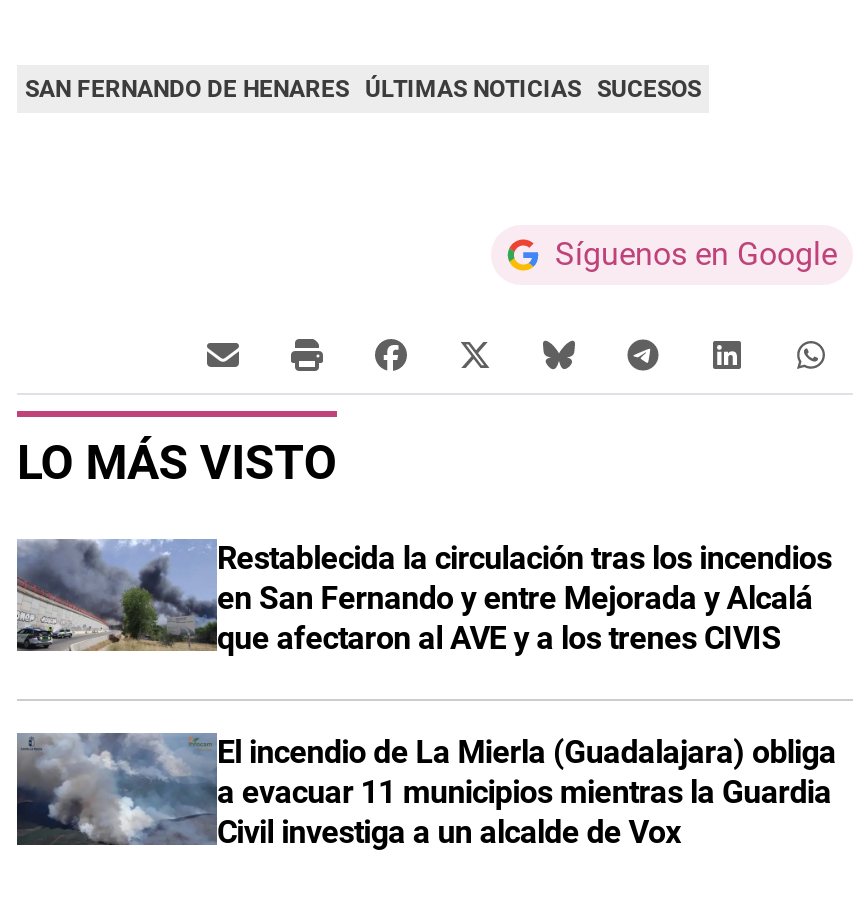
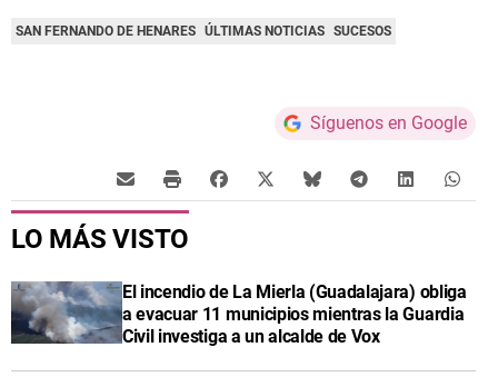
- [image]
- Restablecida la circulación tras los incendios
- en San Fernando y entre Mejorada y Alcalá
- que afectaron al AVE y a los trenes CIVIS
